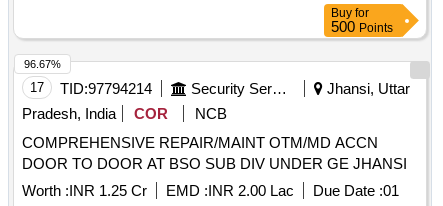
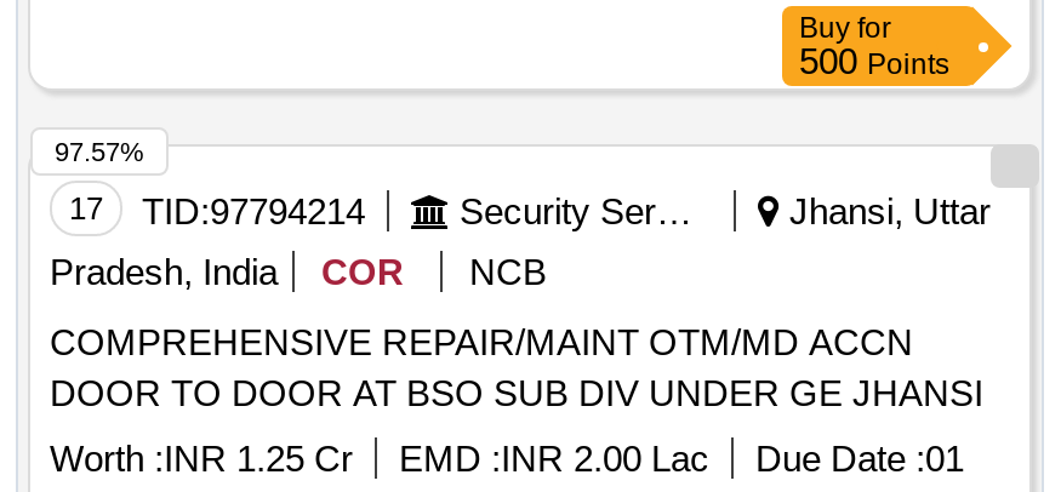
- 96.67%
+ 97.57%
